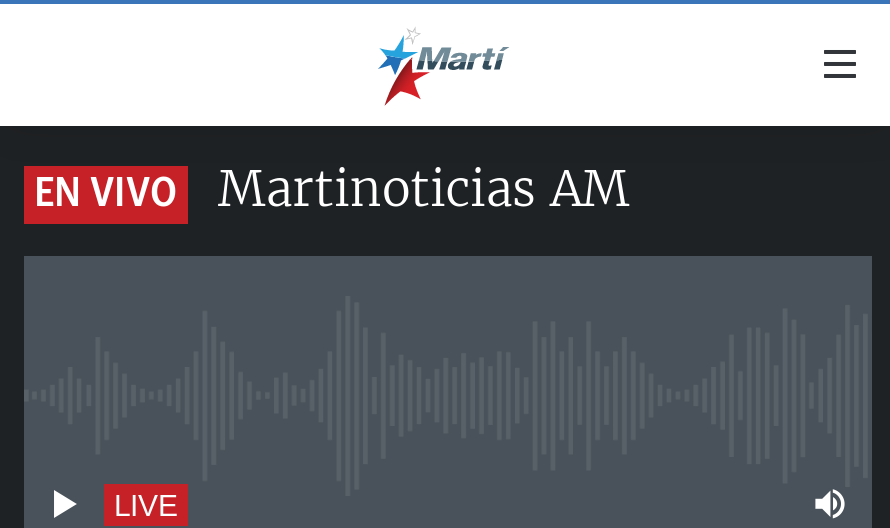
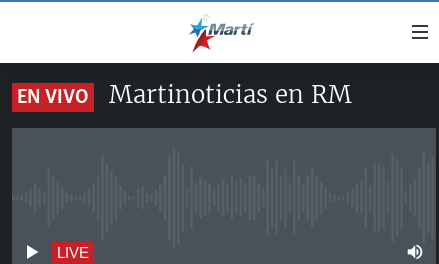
- Martinoticias AM
+ Martinoticias en RM
